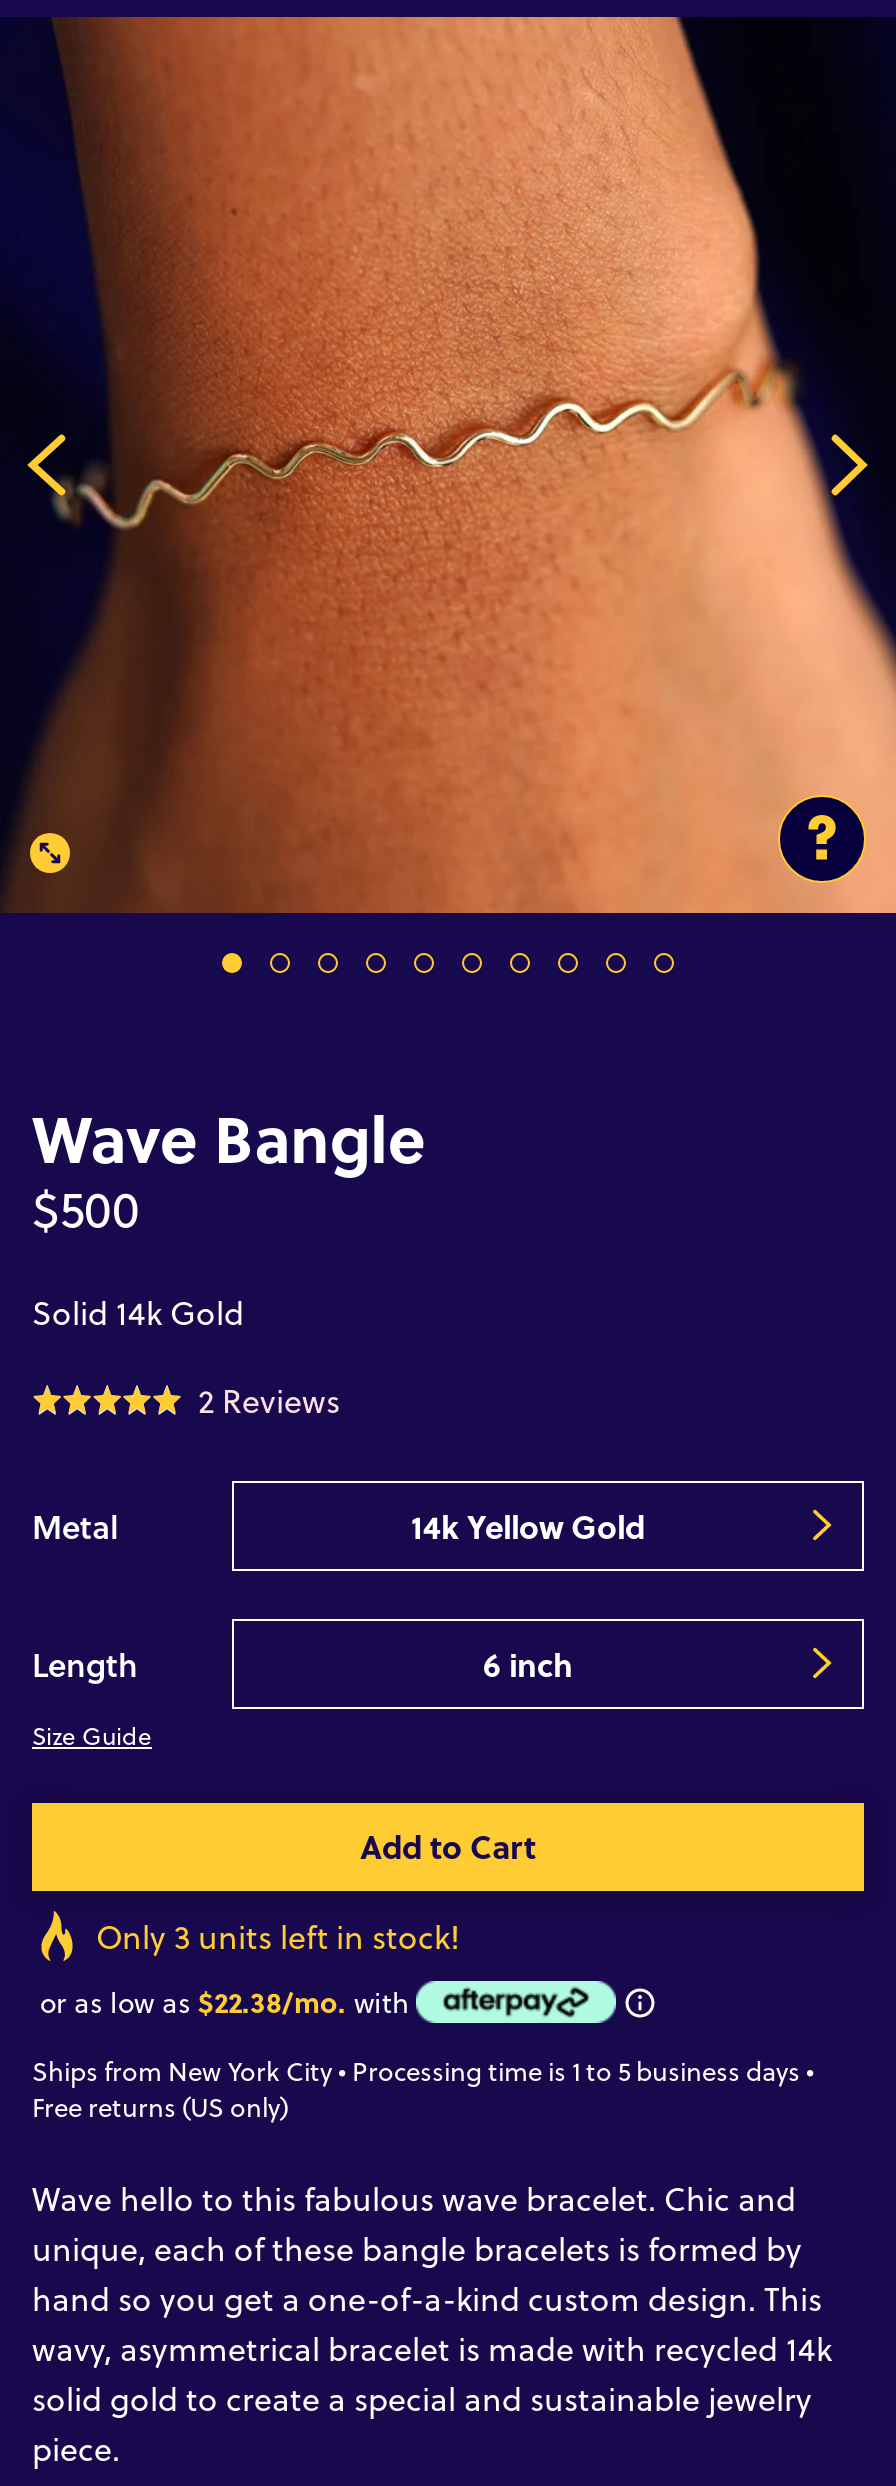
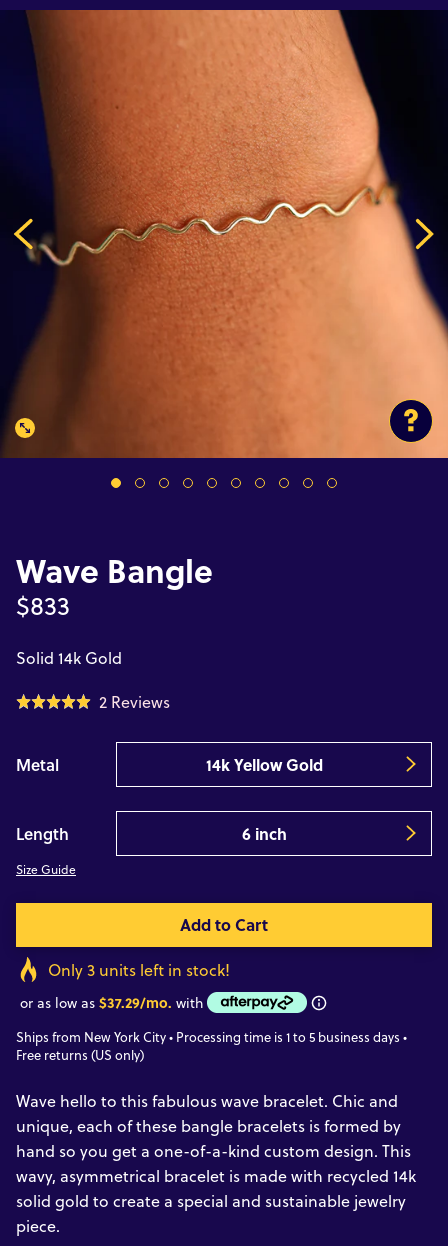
- $500
+ $833

- or as low as $22.38/mo. with
+ or as low as $37.29/mo. with
